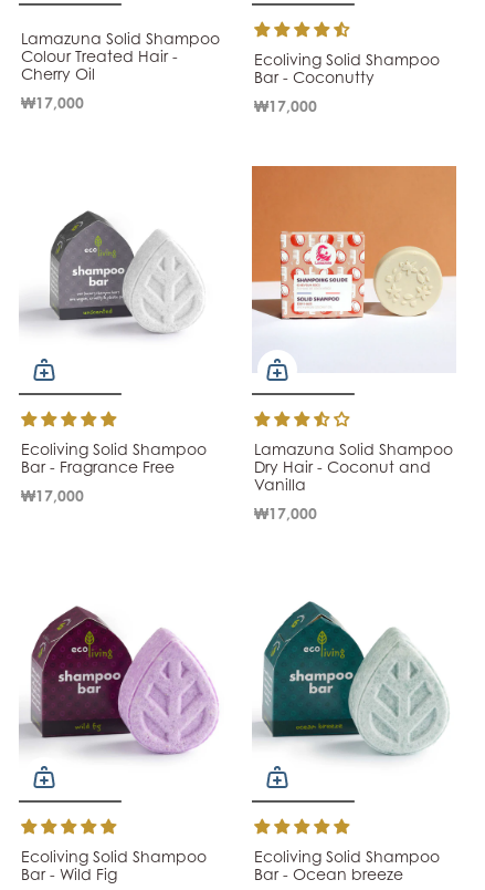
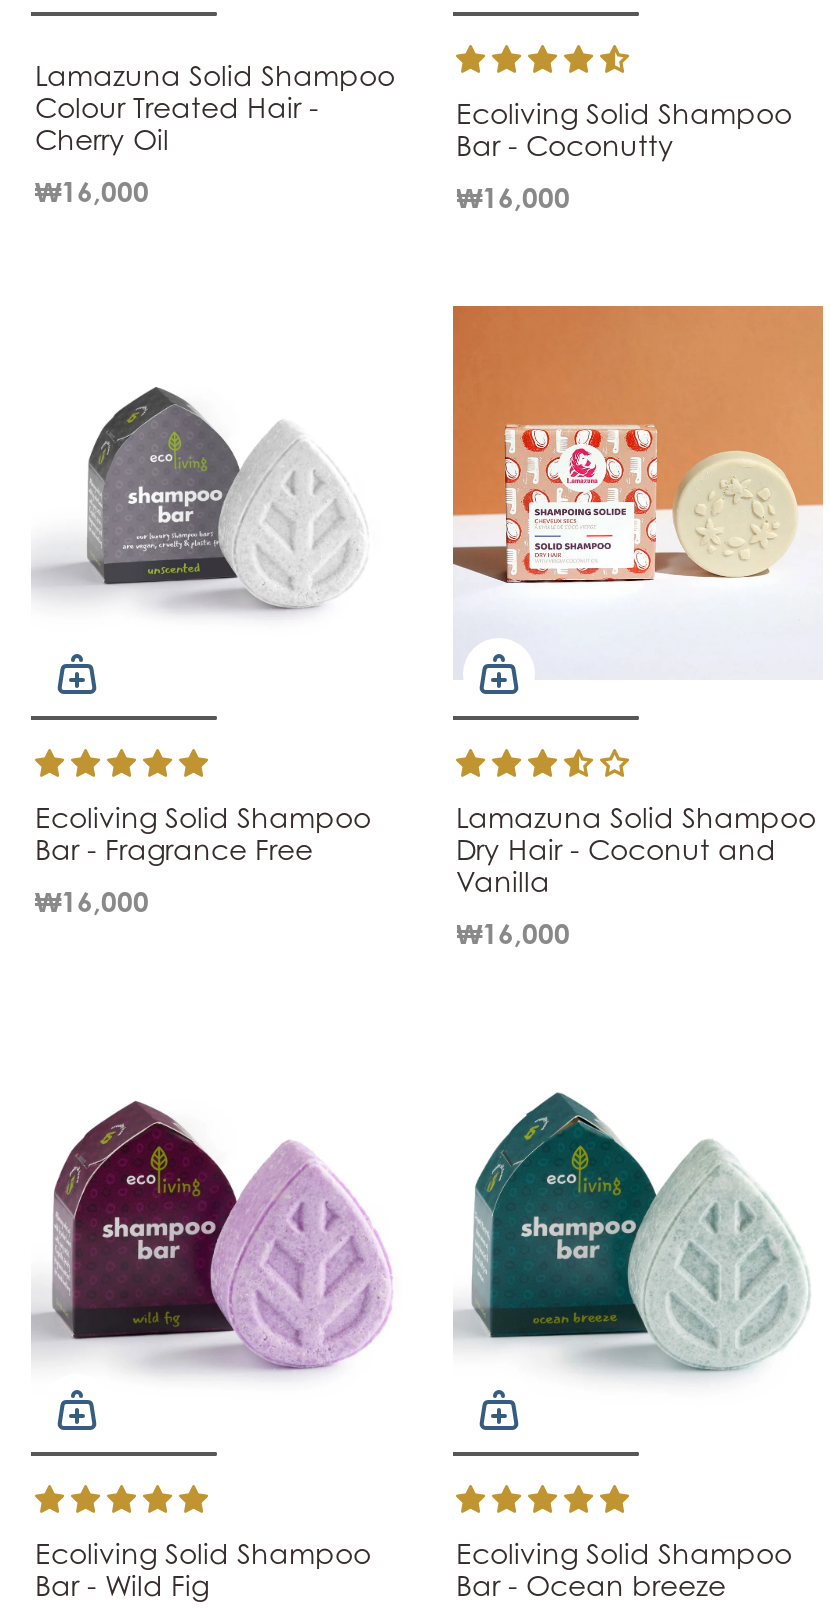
- ₩17,000
+ ₩16,000

- ₩17,000
+ ₩16,000

- ₩17,000
+ ₩16,000

- ₩17,000
+ ₩16,000
